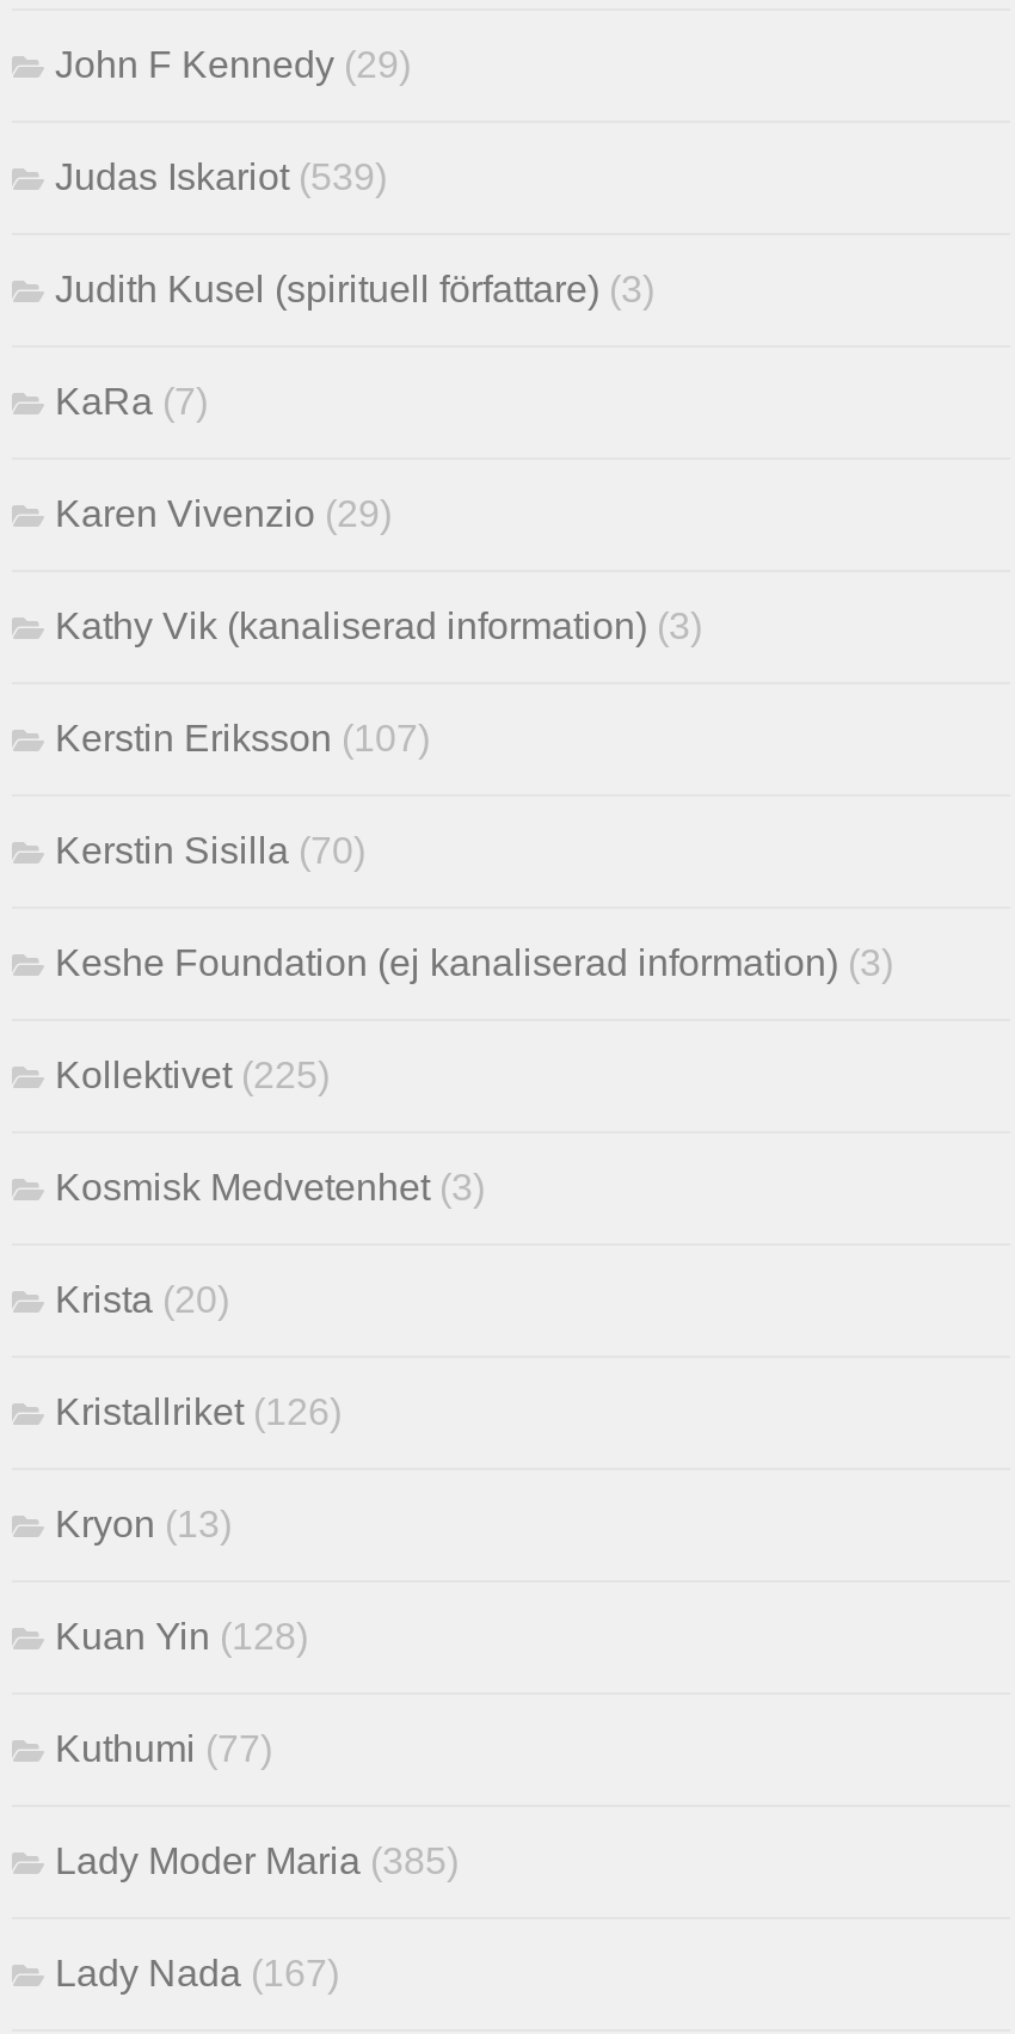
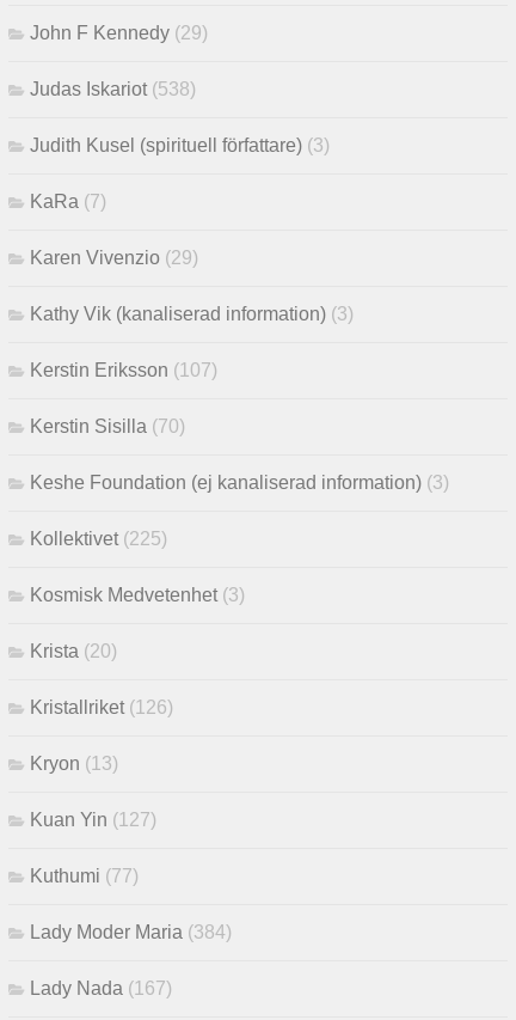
- Judas Iskariot (539)
+ Judas Iskariot (538)

- Kuan Yin (128)
+ Kuan Yin (127)

- Lady Moder Maria (385)
+ Lady Moder Maria (384)
